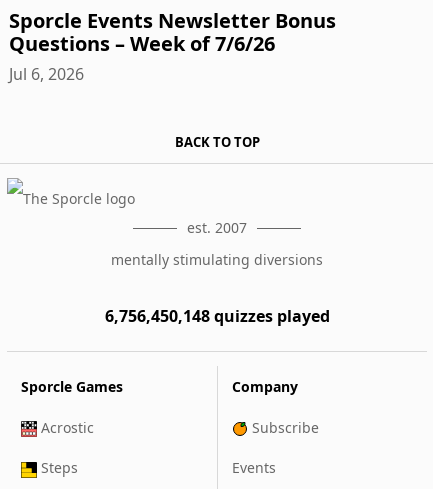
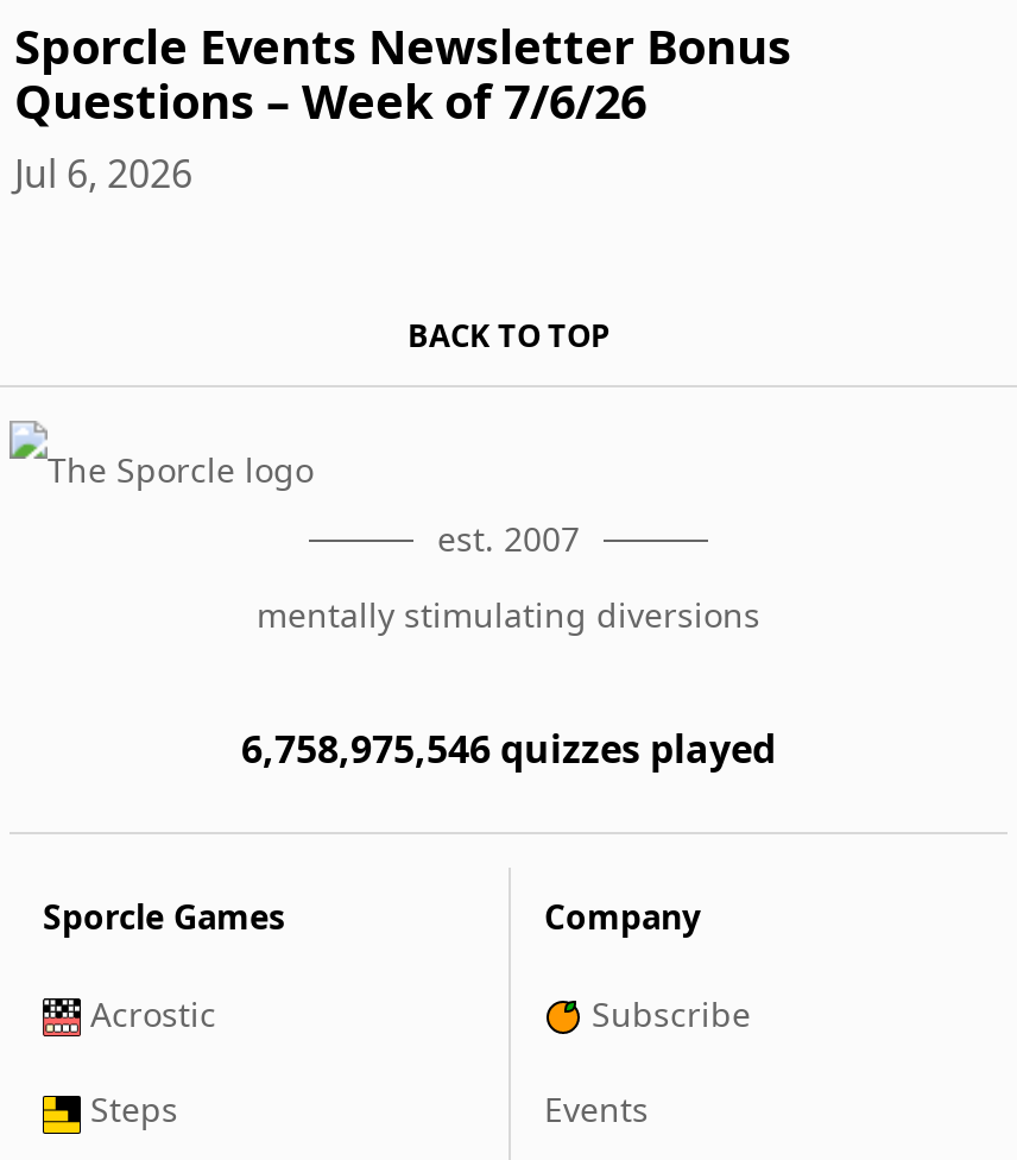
- 6,756,450,148 quizzes played
+ 6,758,975,546 quizzes played
